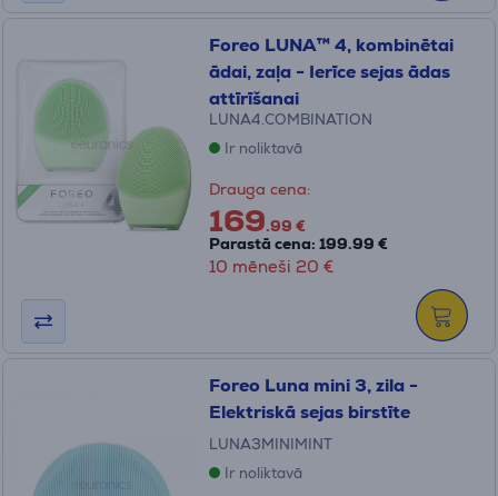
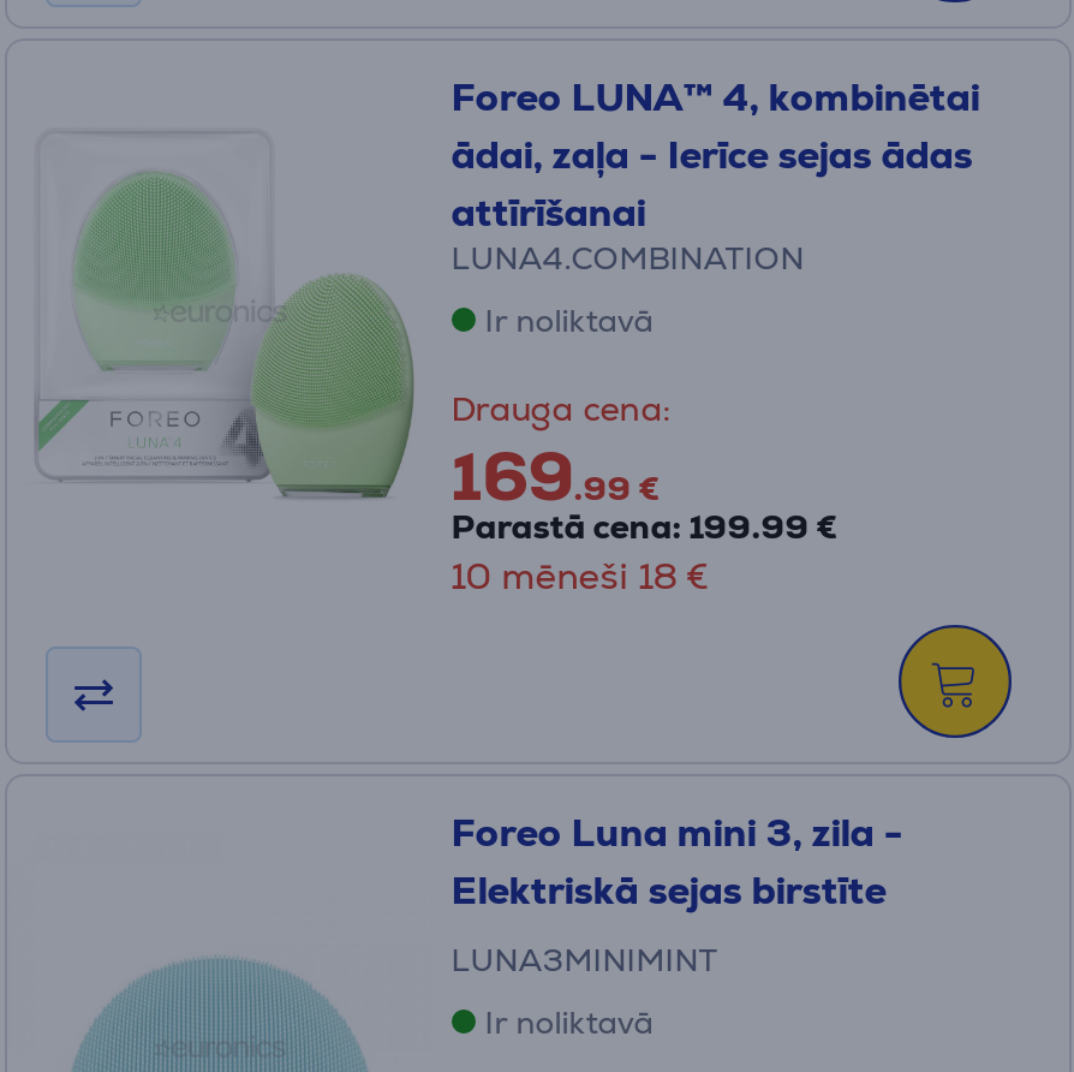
- 10 mēneši 20 €
+ 10 mēneši 18 €
